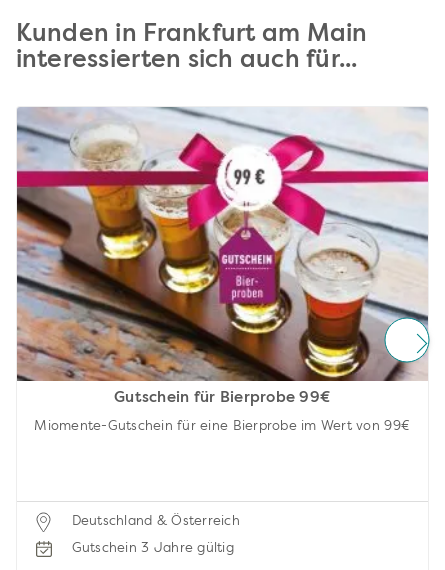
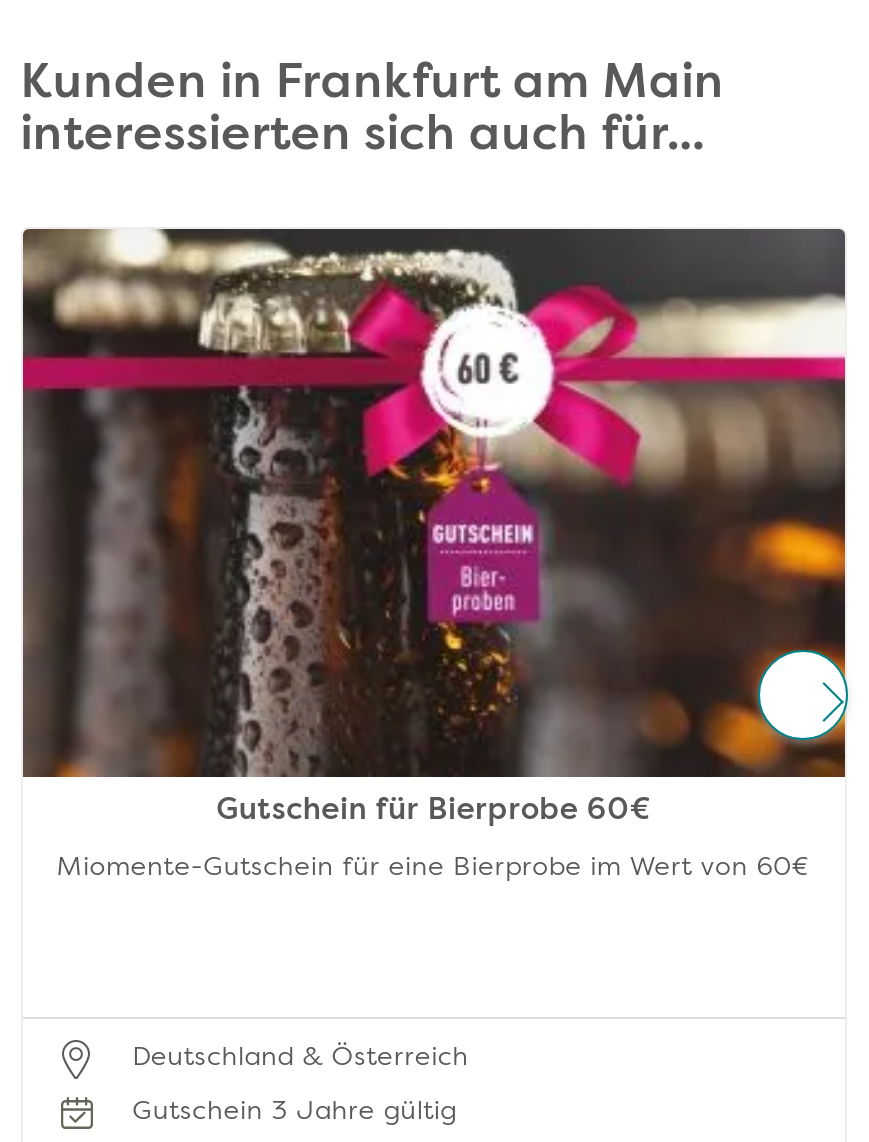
- [image]
- Gutschein für Bierprobe 99€
+ [image]
+ Gutschein für Bierprobe 60€

- Miomente-Gutschein für eine Bierprobe im Wert von 99€
+ Miomente-Gutschein für eine Bierprobe im Wert von 60€
